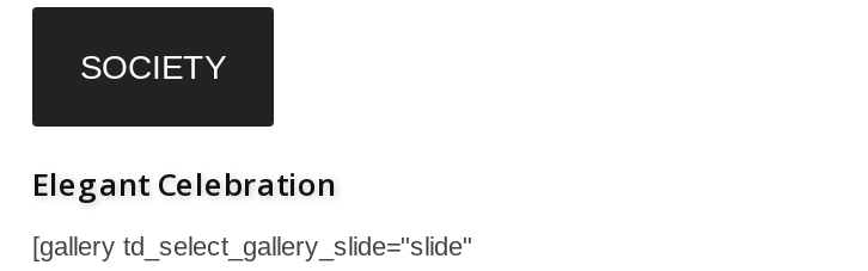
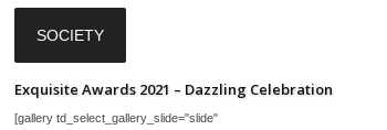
- Elegant Celebration
+ Exquisite Awards 2021 – Dazzling Celebration
